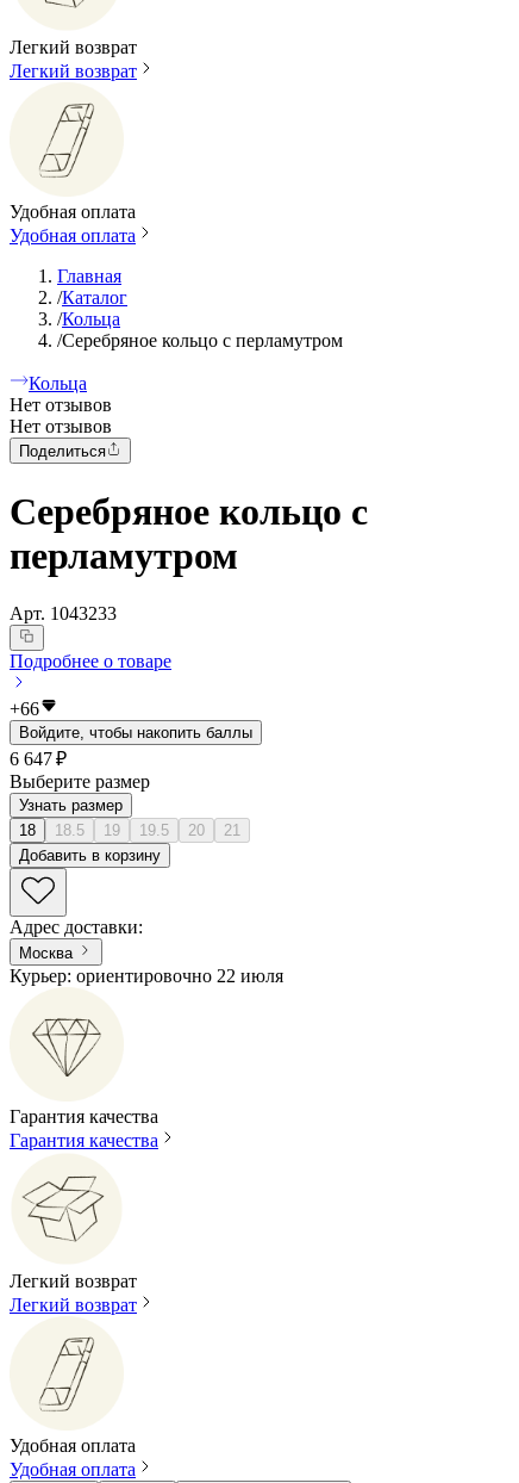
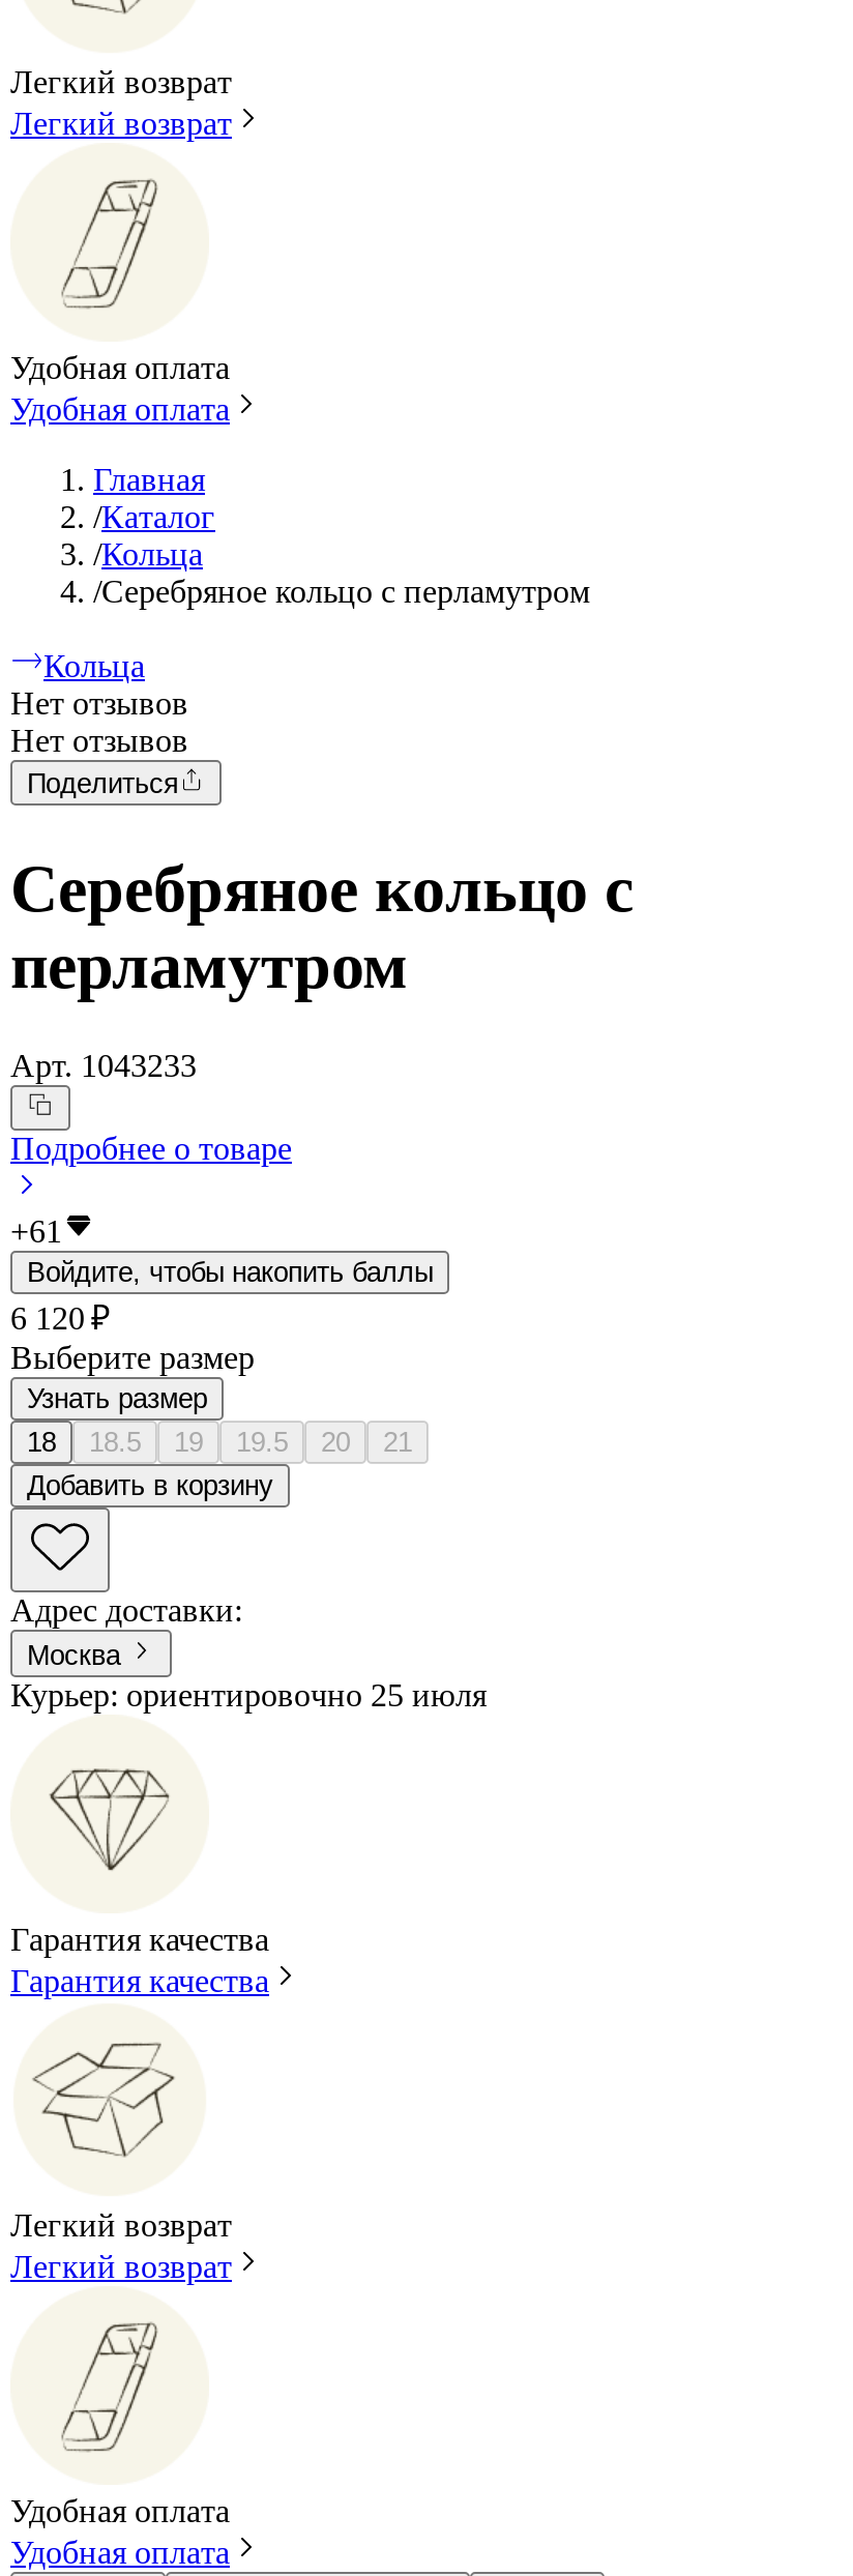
- +66
+ +61

- 6 647 ₽
+ 6 120 ₽

- Курьер: ориентировочно 22 июля
+ Курьер: ориентировочно 25 июля
